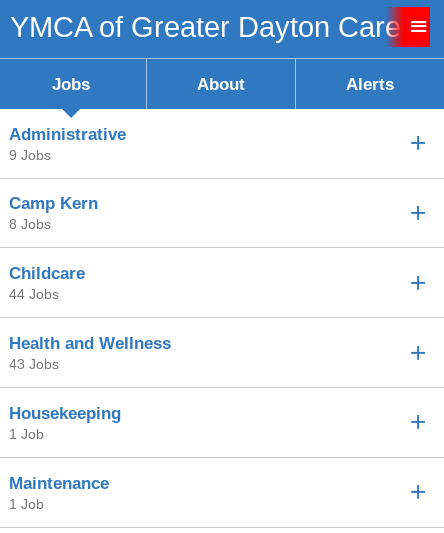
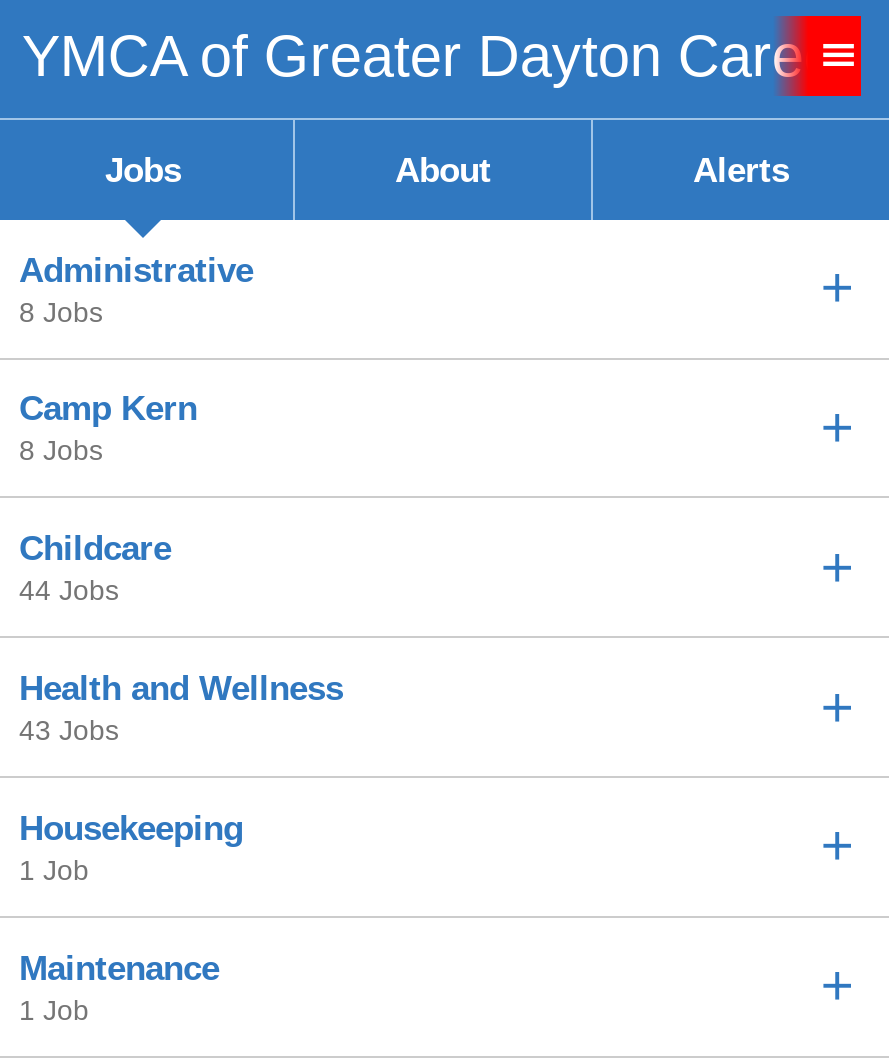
- 9 Jobs
+ 8 Jobs
